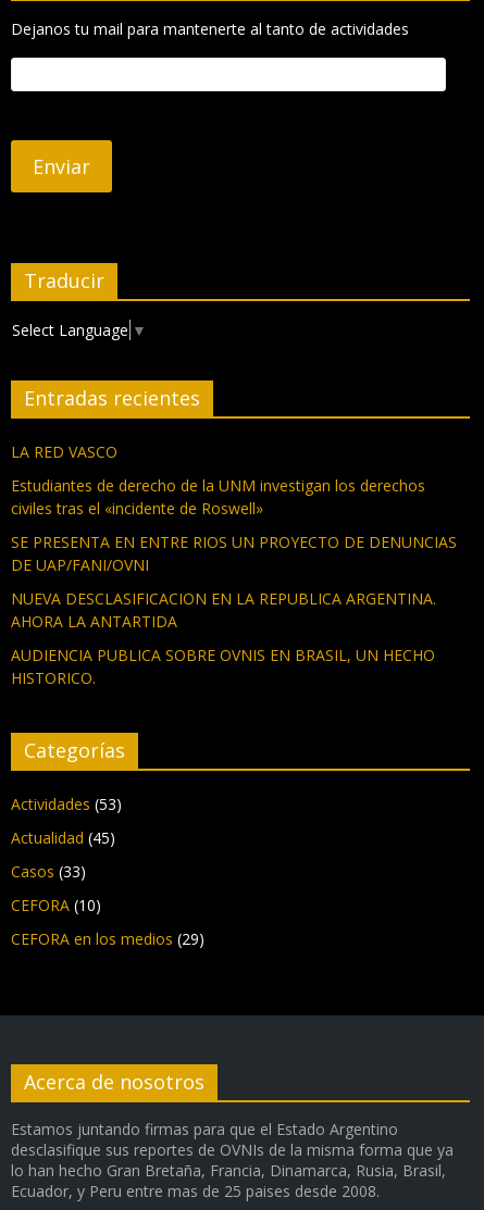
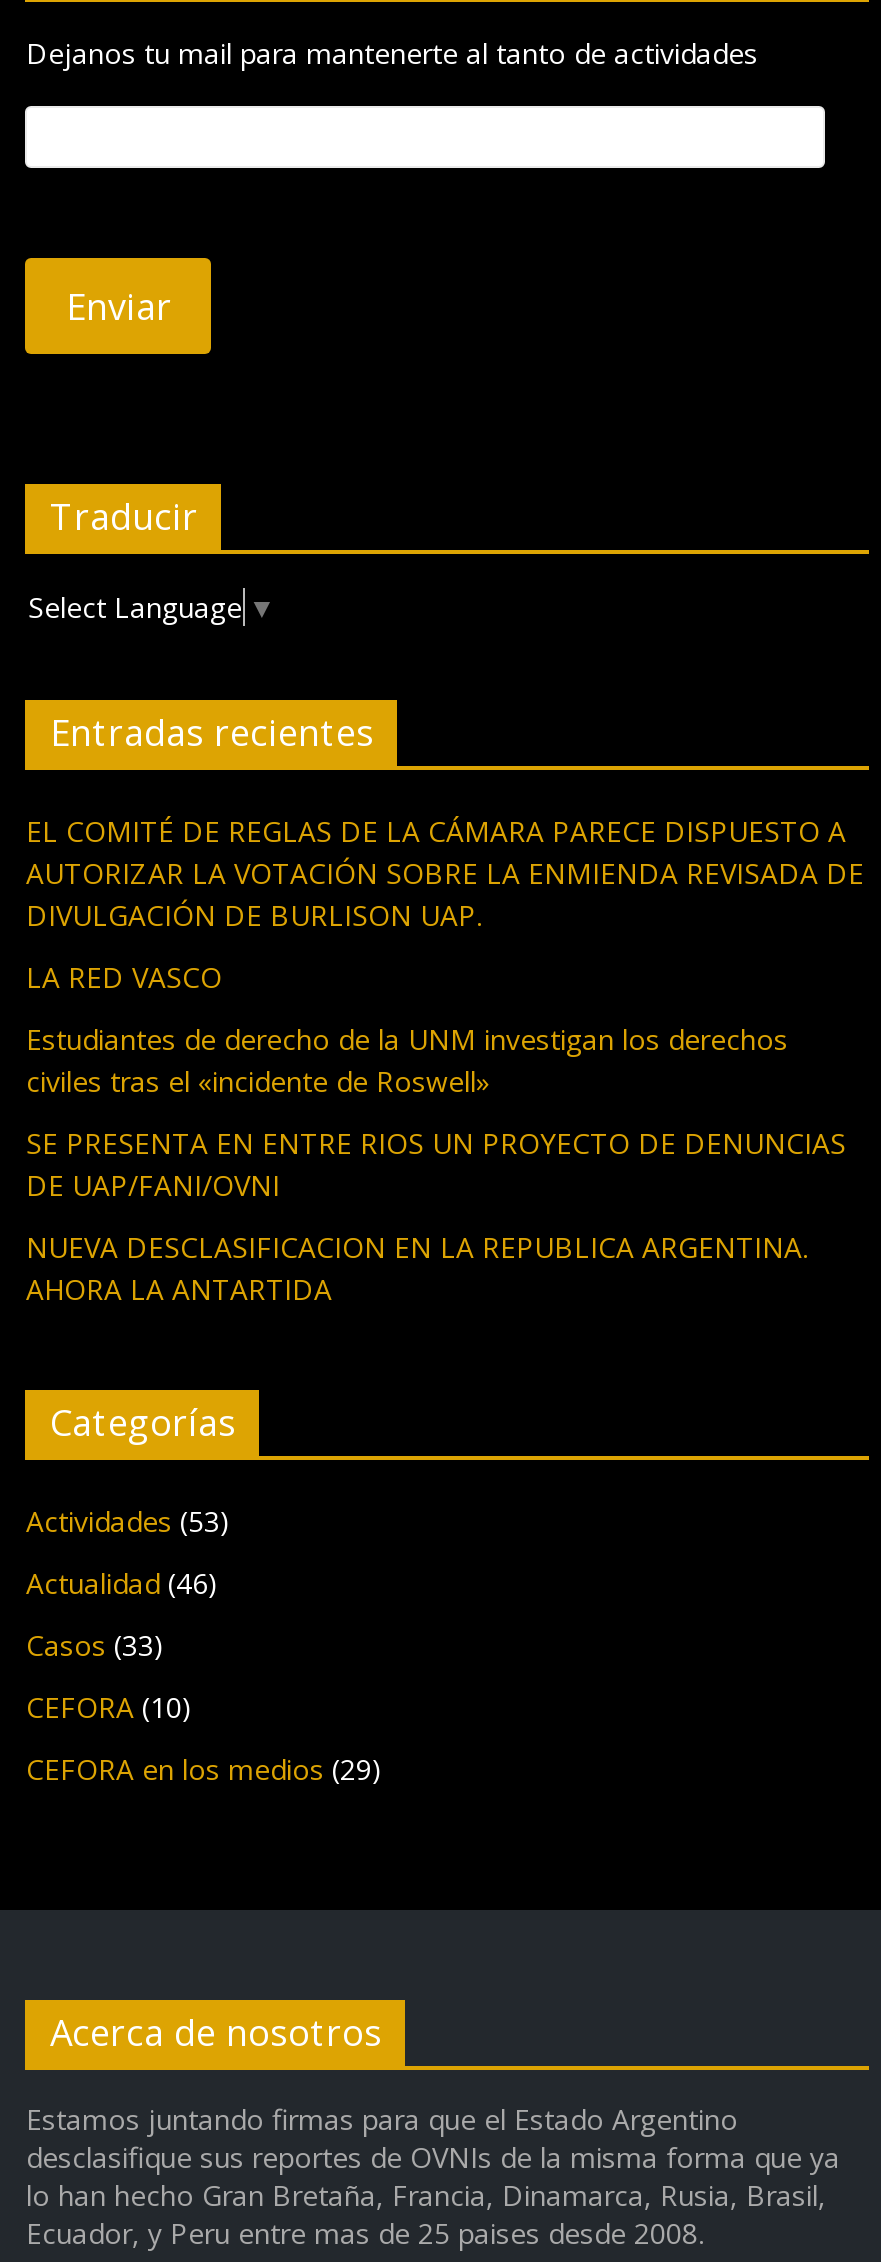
+ EL COMITÉ DE REGLAS DE LA CÁMARA PARECE DISPUESTO A
+ AUTORIZAR LA VOTACIÓN SOBRE LA ENMIENDA REVISADA DE
+ DIVULGACIÓN DE BURLISON UAP.

moved down: LA RED VASCO | Estudiantes de derecho de la UNM investigan los derechos | civiles tras el «incidente de Roswell» | SE PRESENTA EN ENTRE RIOS UN PROYECTO DE DENUNCIAS | DE UAP/FANI/OVNI | NUEVA DESCLASIFICACION EN LA REPUBLICA ARGENTINA. | AHORA LA ANTARTIDA

- AUDIENCIA PUBLICA SOBRE OVNIS EN BRASIL, UN HECHO
- HISTORICO.

- Actualidad (45)
+ Actualidad (46)
